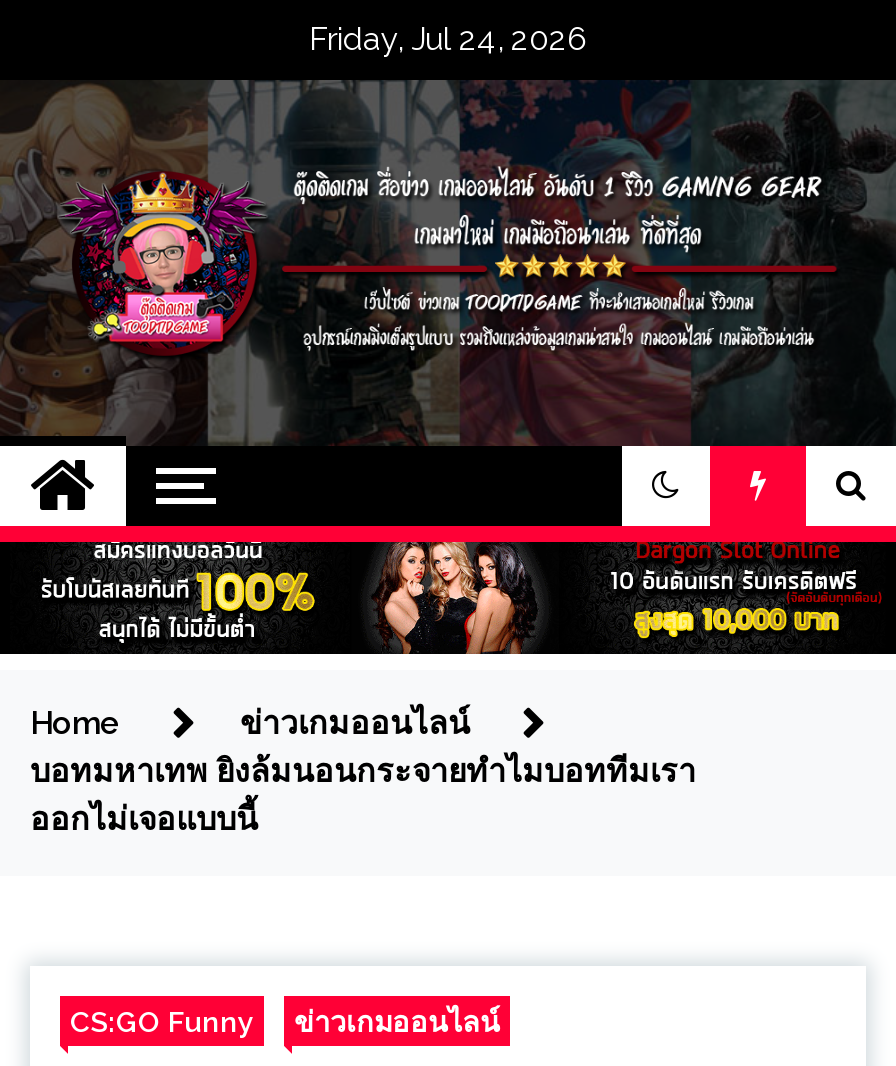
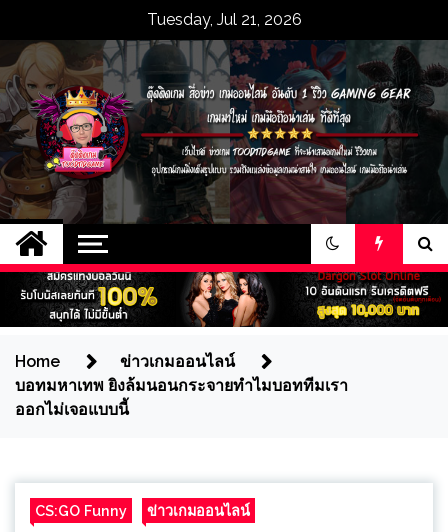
- Friday, Jul 24, 2026
+ Tuesday, Jul 21, 2026
